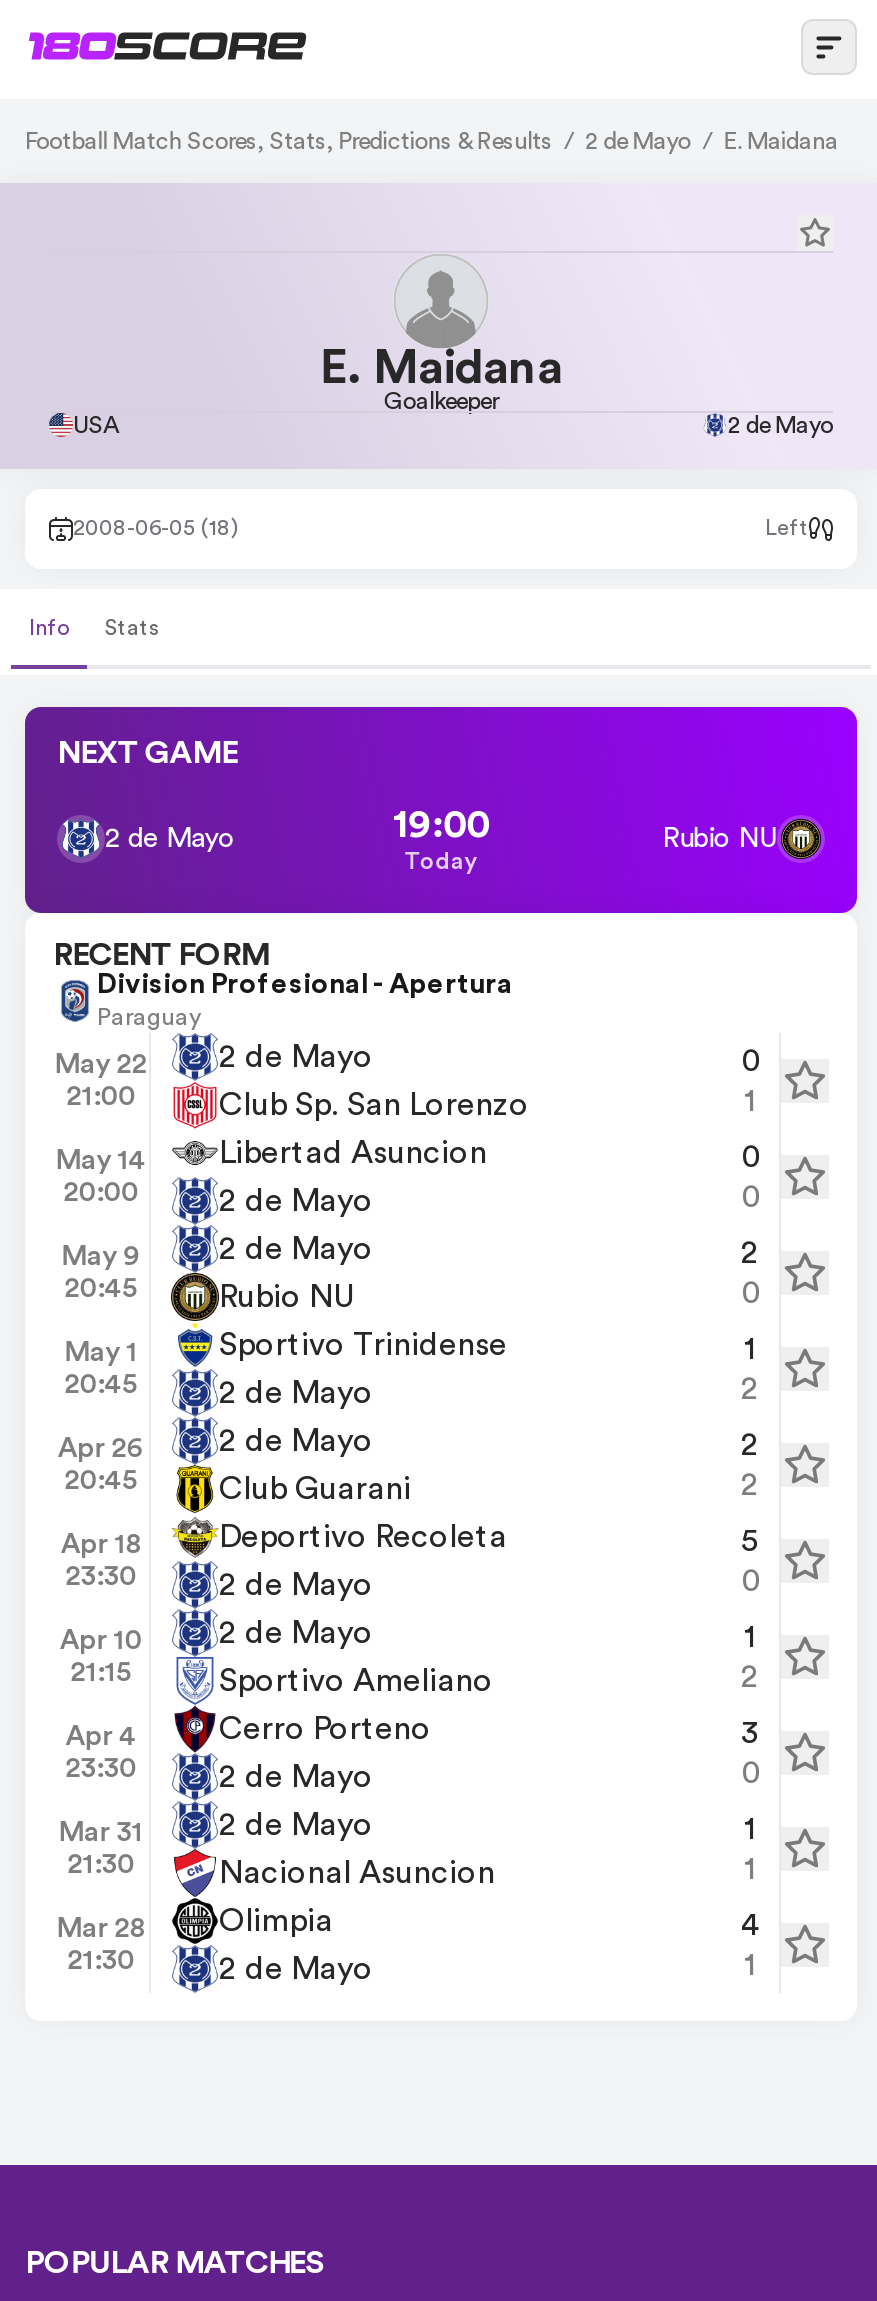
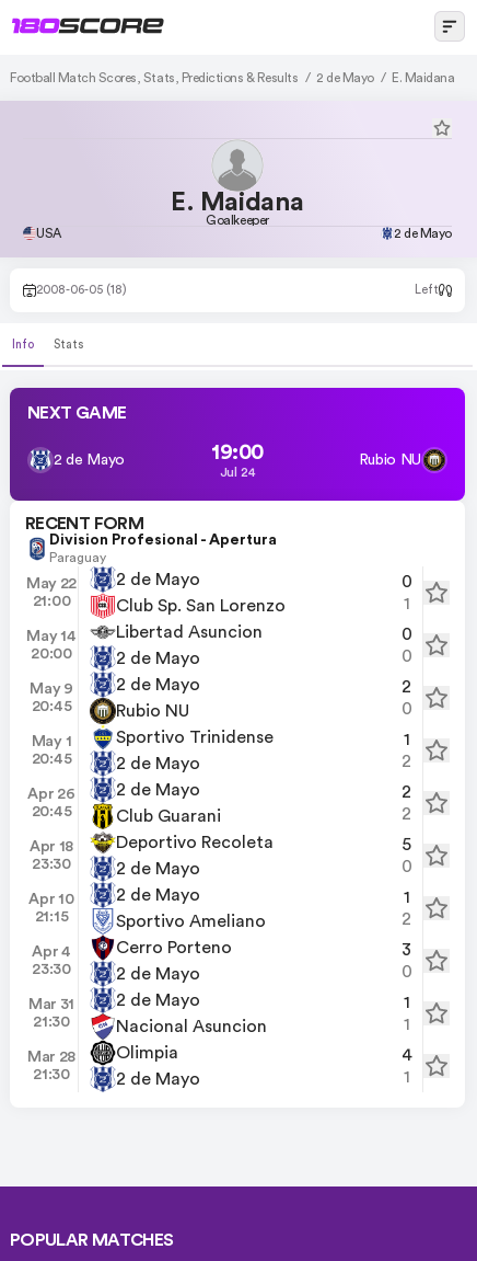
- Today
+ Jul 24
